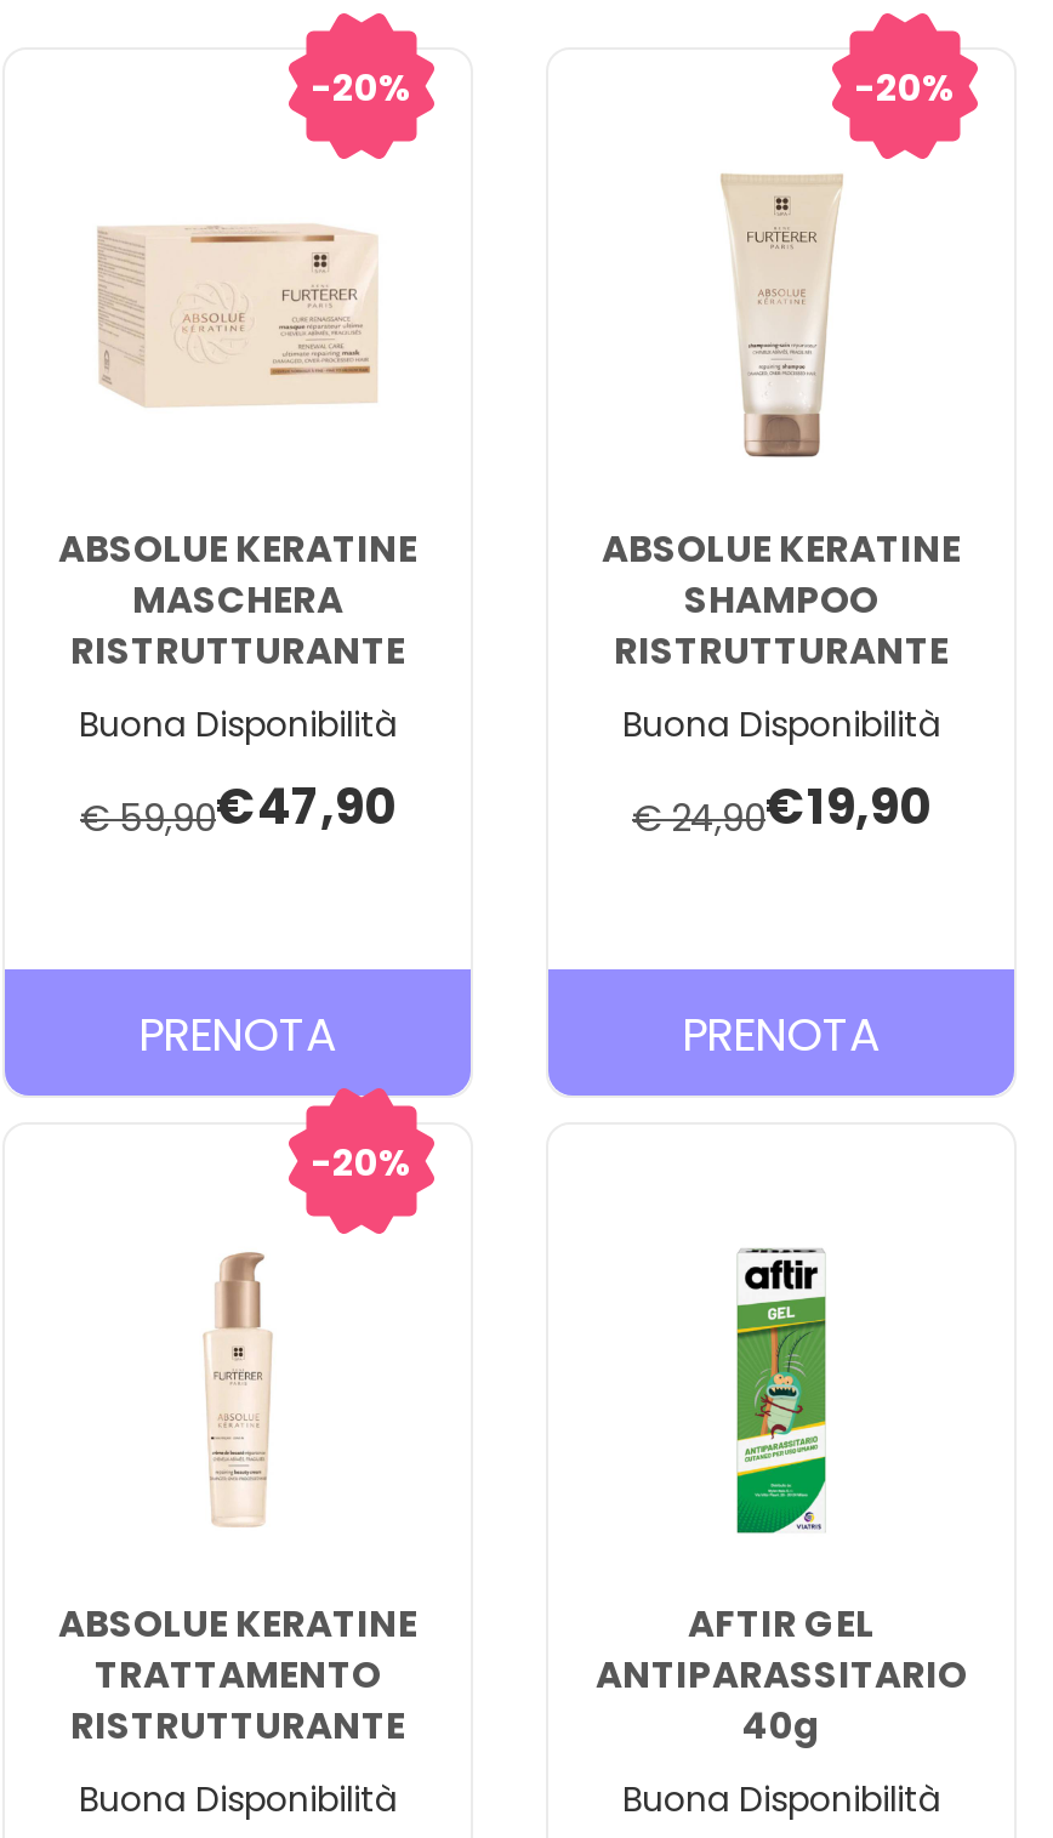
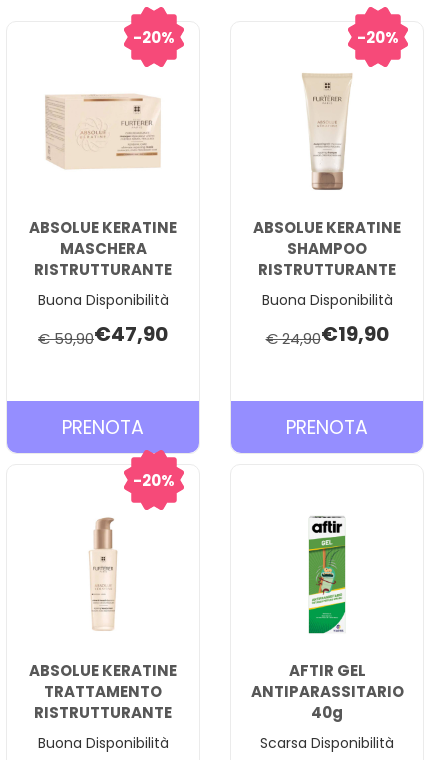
- Buona Disponibilità
+ Scarsa Disponibilità
